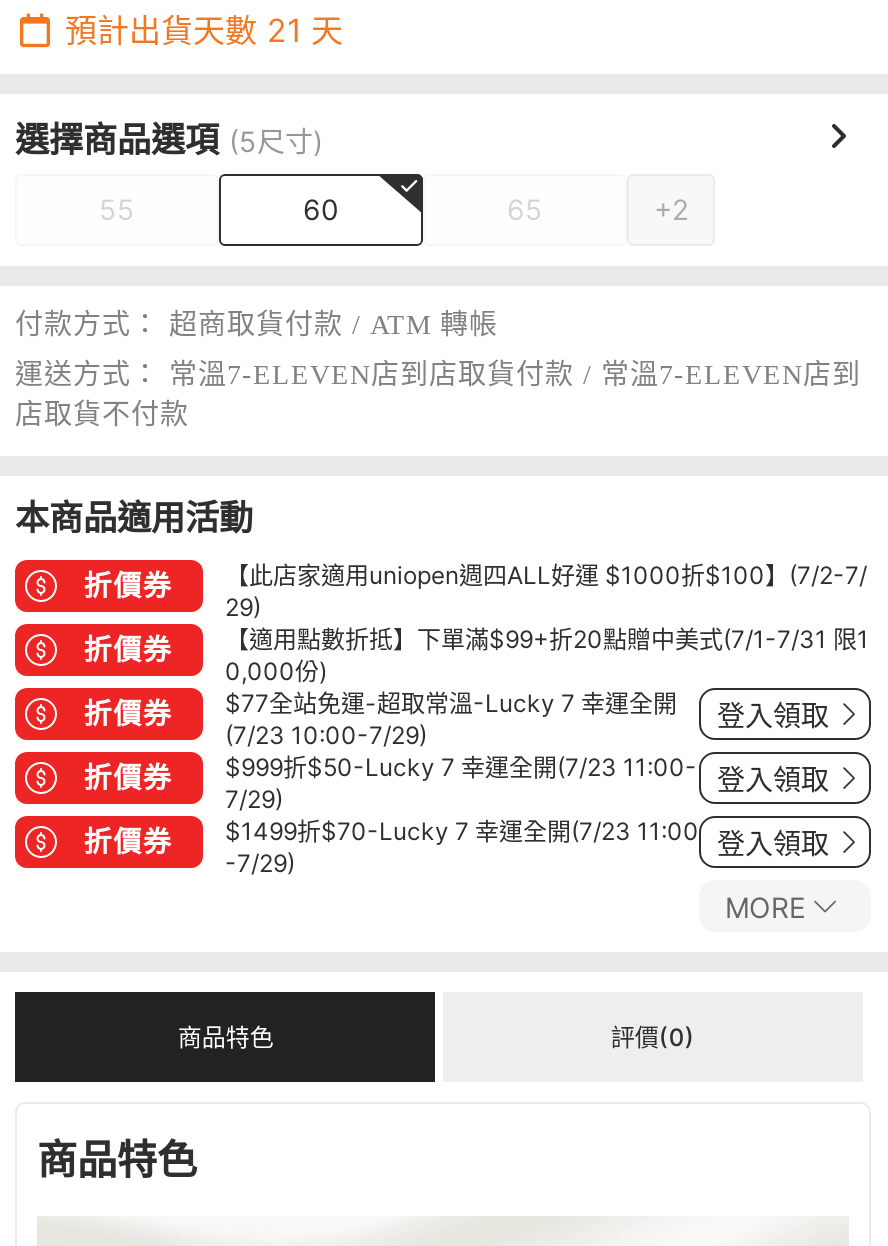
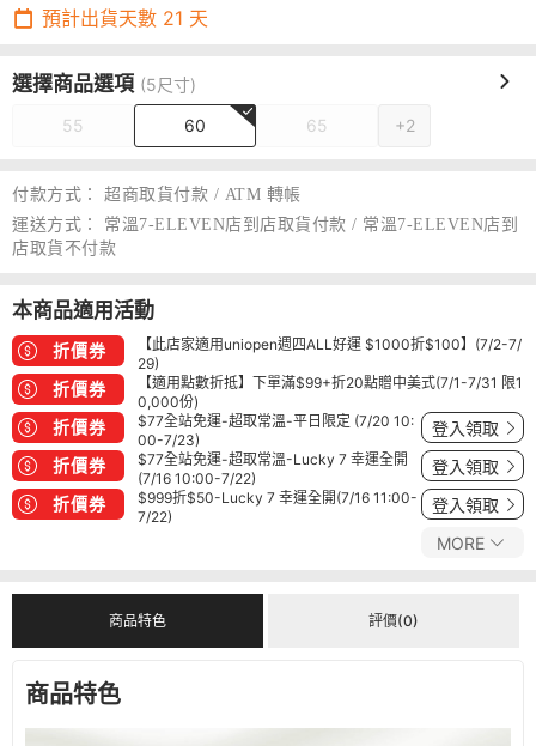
moved down: $77全站免運-超取常溫-Lucky 7 幸運全開

- (7/23 10:00-7/29)
+ $77全站免運-超取常溫-平日限定 (7/20 10:
+ 00-7/23)

- $999折$50-Lucky 7 幸運全開(7/23 11:00-
- 7/29)
+ (7/16 10:00-7/22)

- $1499折$70-Lucky 7 幸運全開(7/23 11:00
+ $999折$50-Lucky 7 幸運全開(7/16 11:00-

- -7/29)
+ 7/22)
